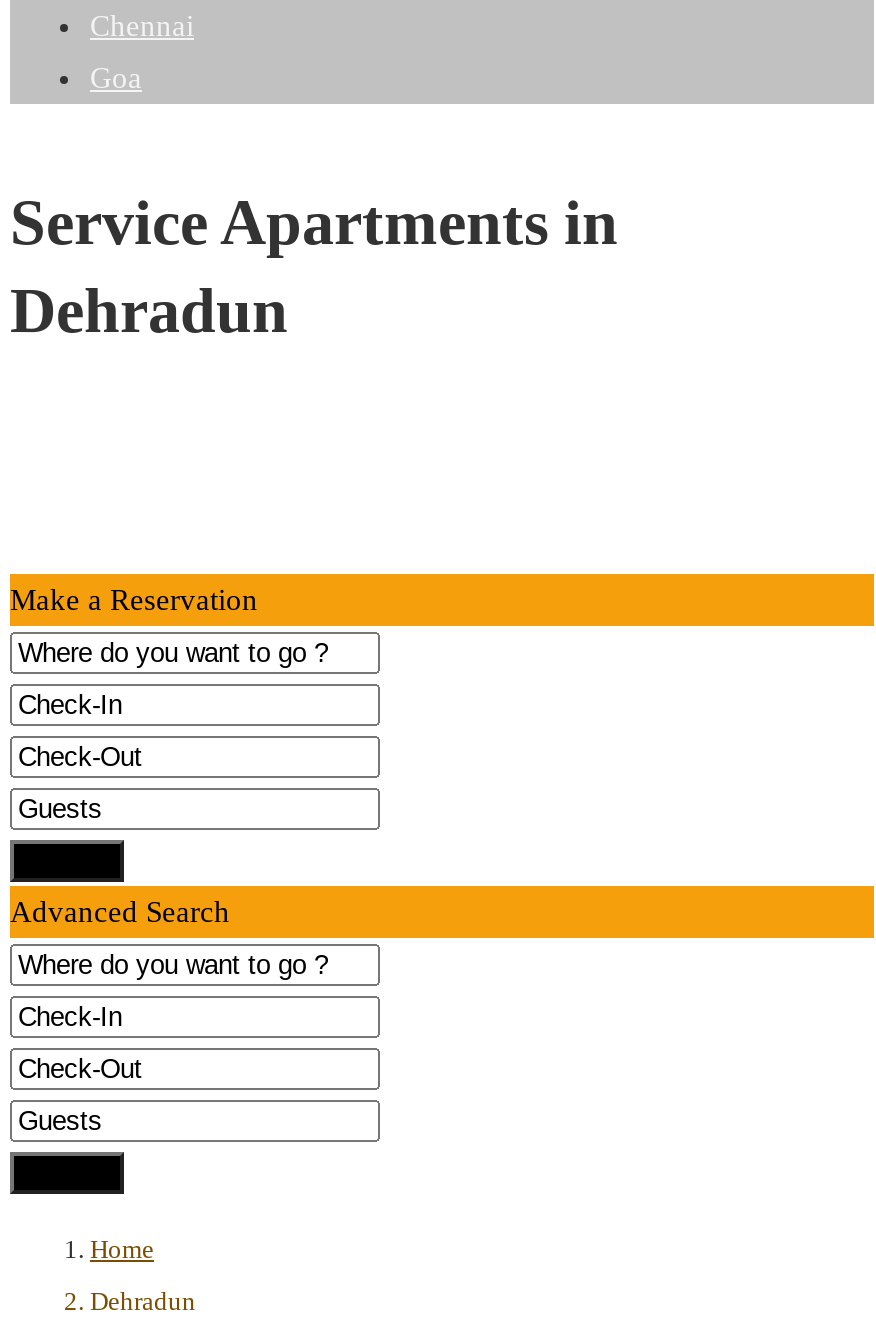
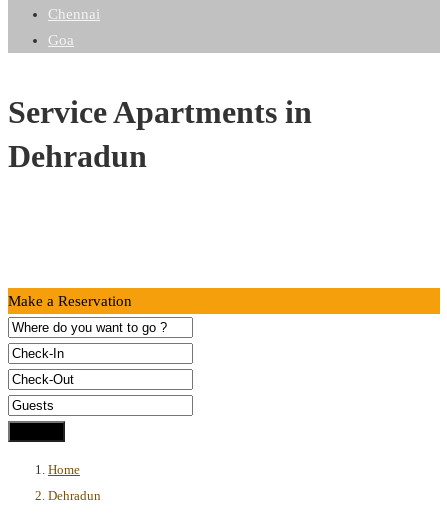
- Advanced Search
